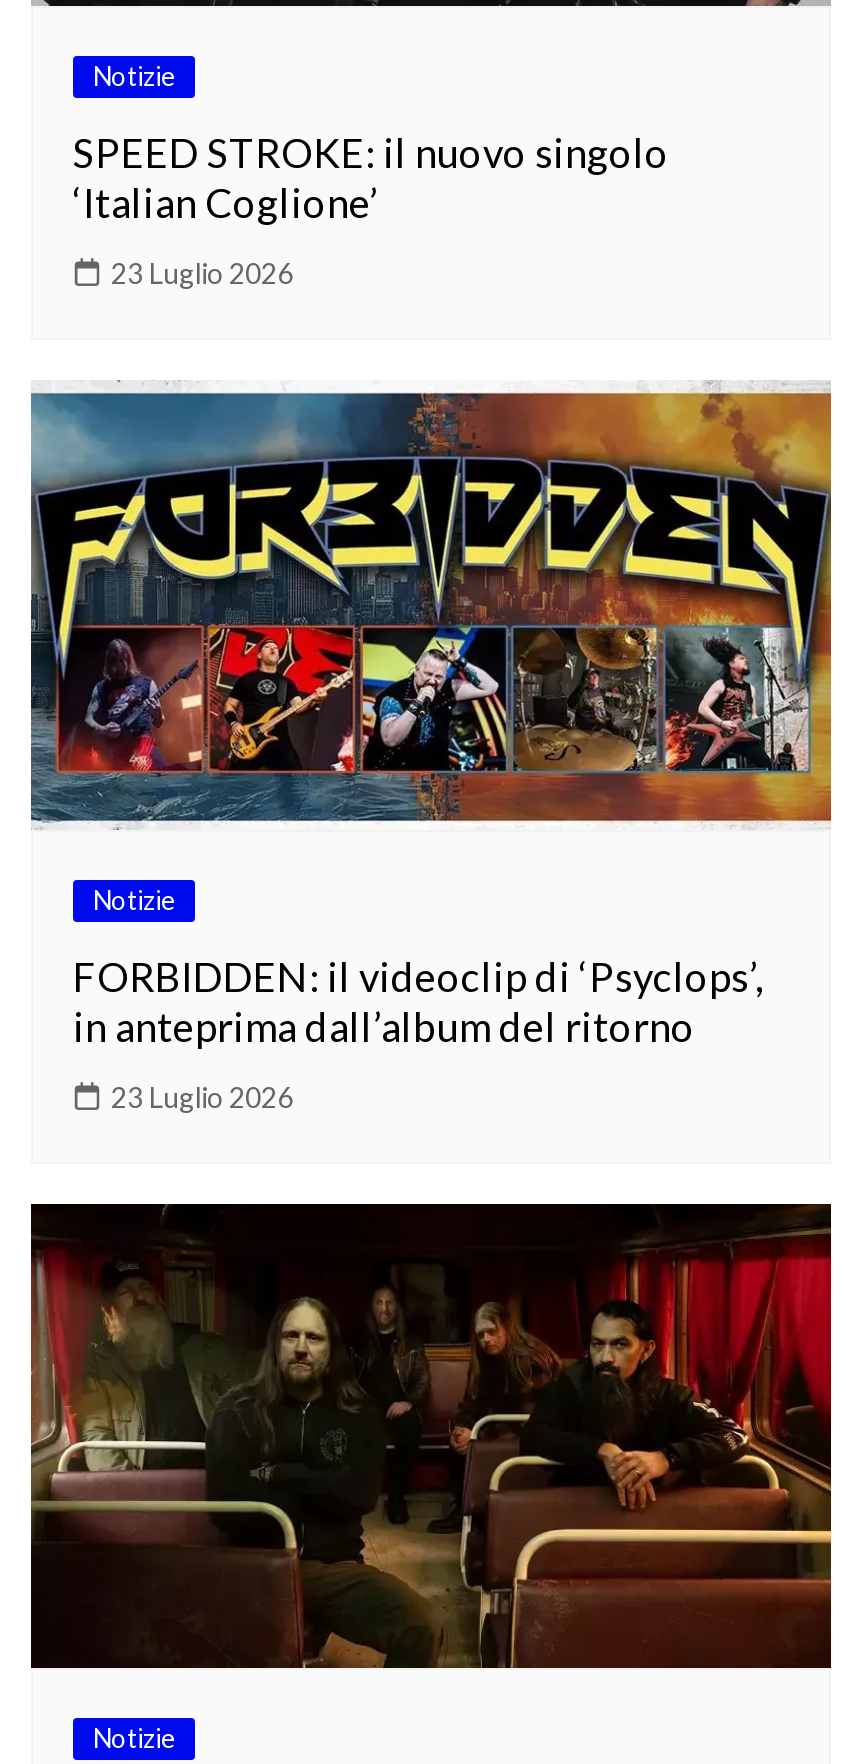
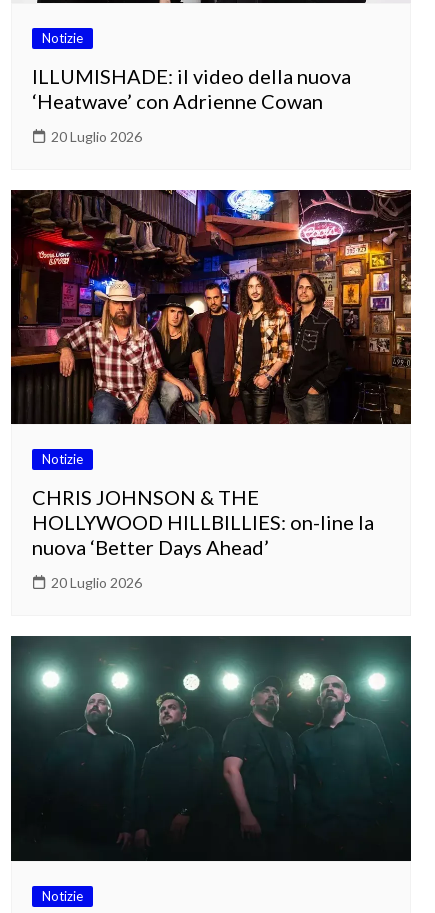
- SPEED STROKE: il nuovo singolo
- ‘Italian Coglione’
+ ILLUMISHADE: il video della nuova
+ ‘Heatwave’ con Adrienne Cowan

- 23 Luglio 2026
+ 20 Luglio 2026

- [image]
+ [image]

- FORBIDDEN: il videoclip di ‘Psyclops’,
- in anteprima dall’album del ritorno
+ CHRIS JOHNSON & THE
+ HOLLYWOOD HILLBILLIES: on-line la
+ nuova ‘Better Days Ahead’

- 23 Luglio 2026
+ 20 Luglio 2026

- [image]
+ [image]
